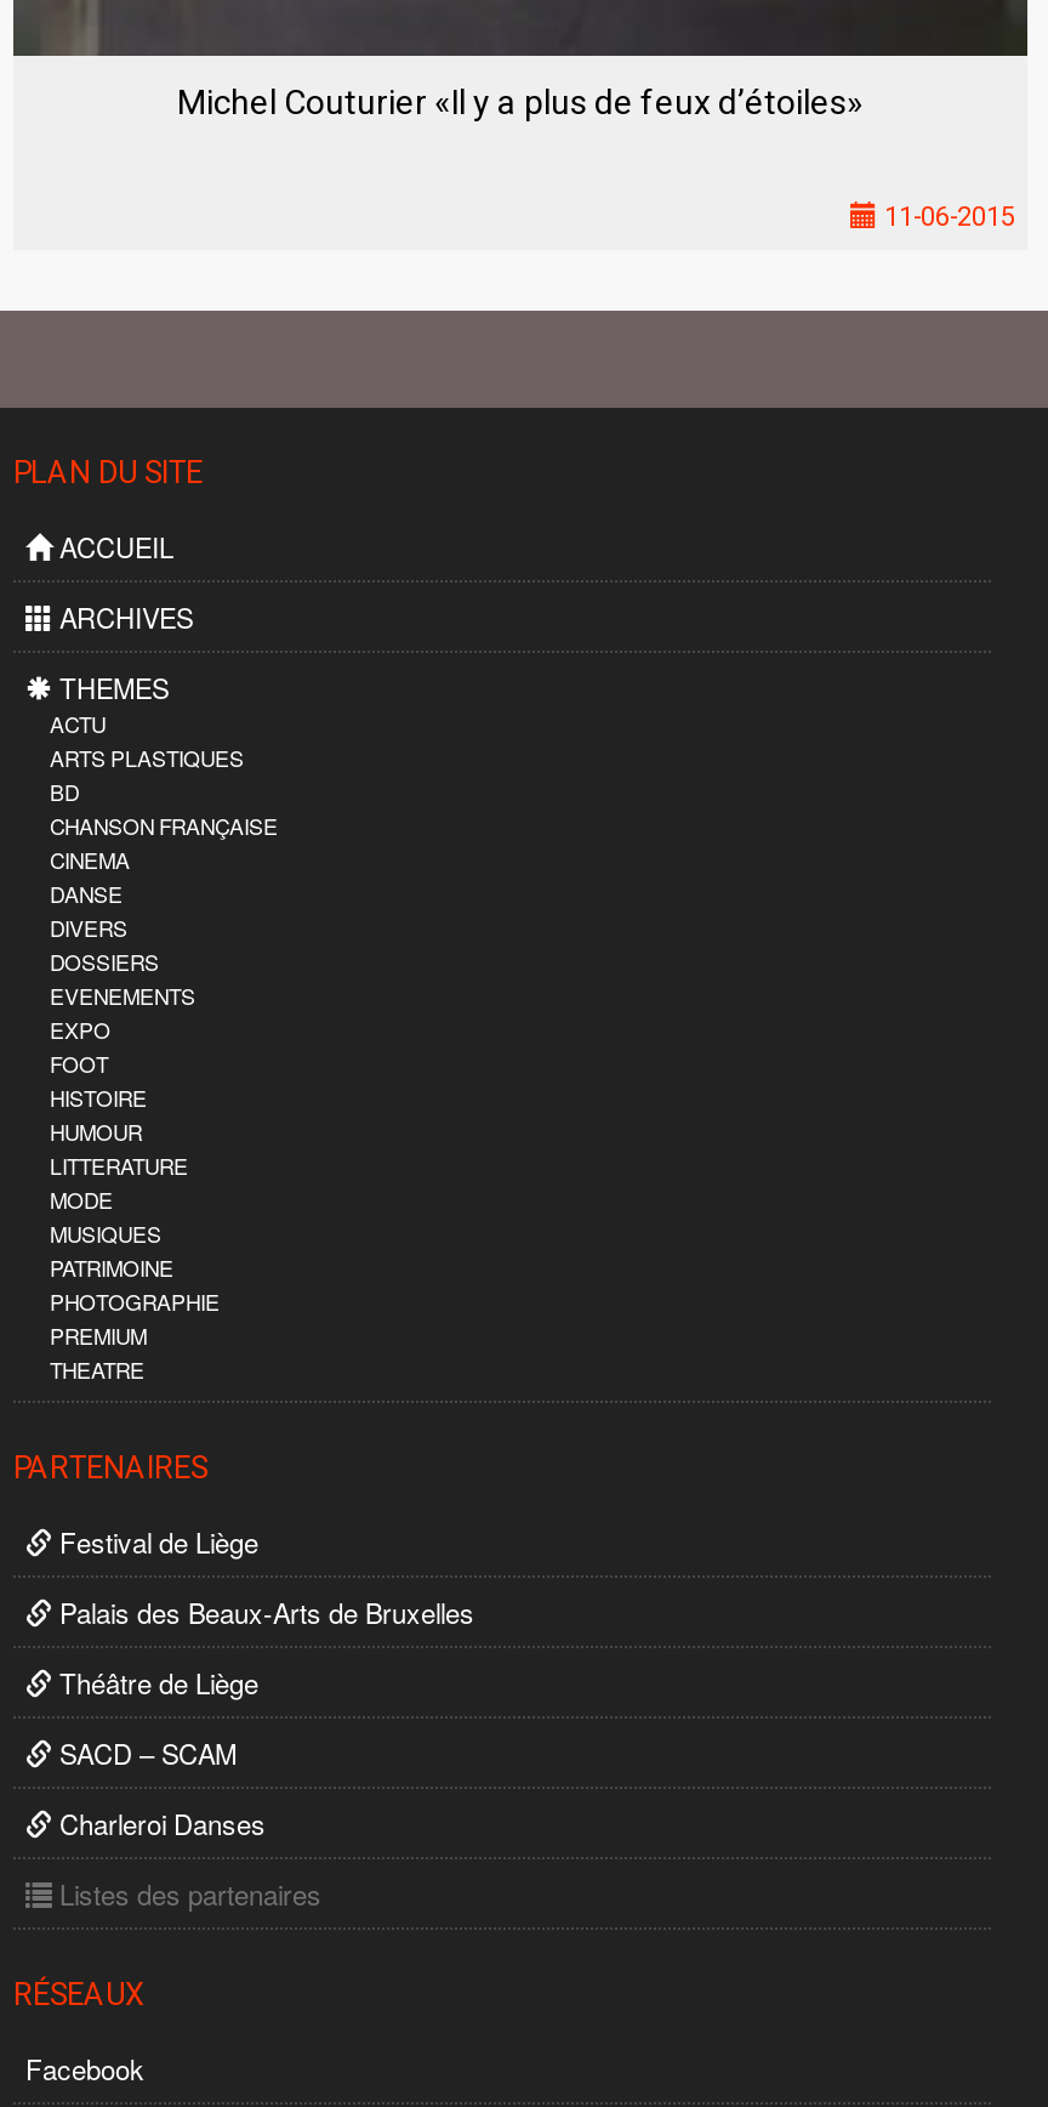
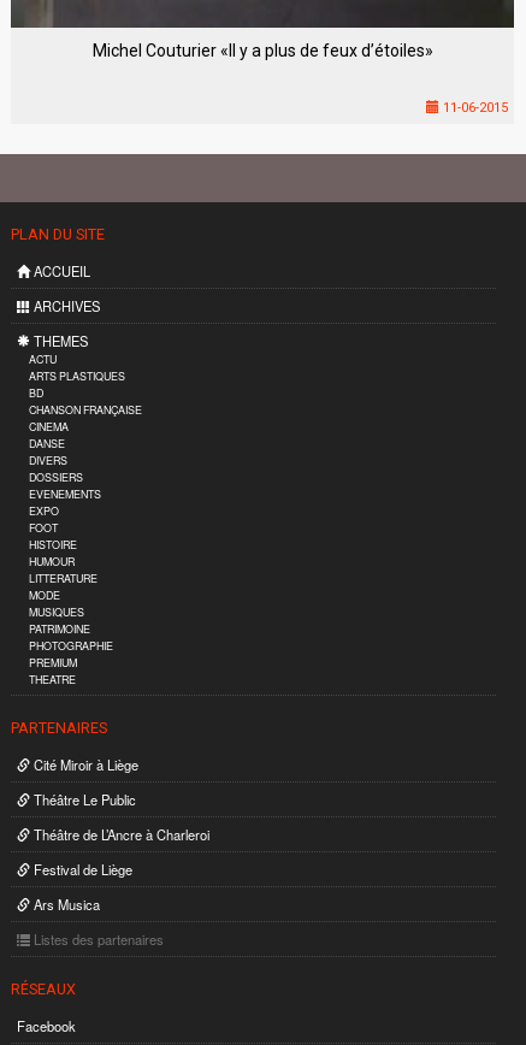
+ Cité Miroir à Liège
+ Théâtre Le Public
+ Théâtre de L’Ancre à Charleroi

moved down: Festival de Liège

- Palais des Beaux-Arts de Bruxelles
- Théâtre de Liège
- SACD – SCAM
- Charleroi Danses
+ Ars Musica
